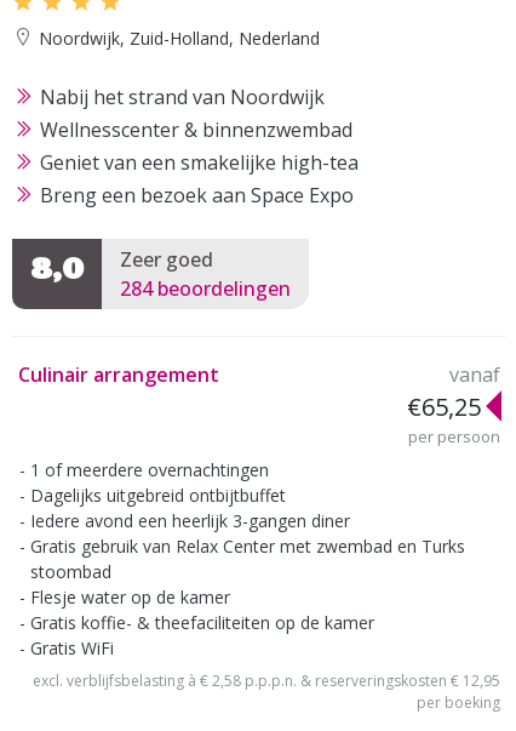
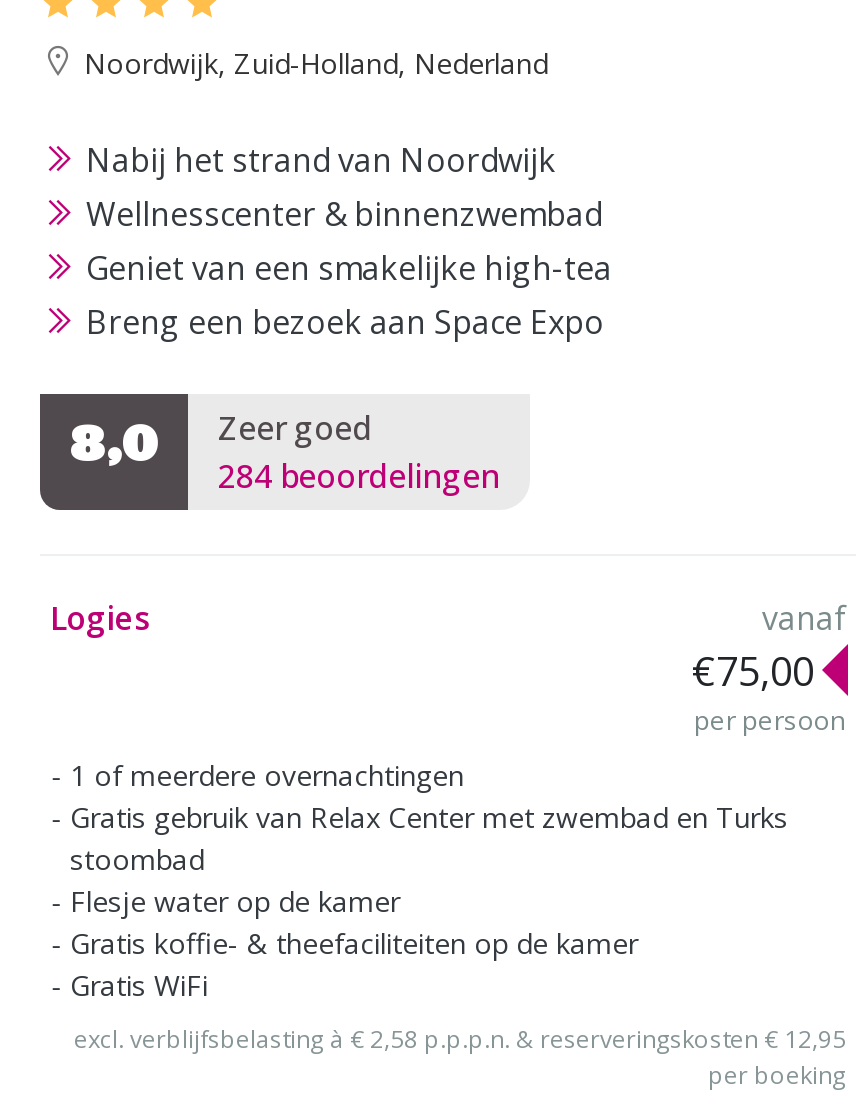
- Culinair arrangement
+ Logies

- €65,25
+ €75,00

- Dagelijks uitgebreid ontbijtbuffet
- Iedere avond een heerlijk 3-gangen diner
